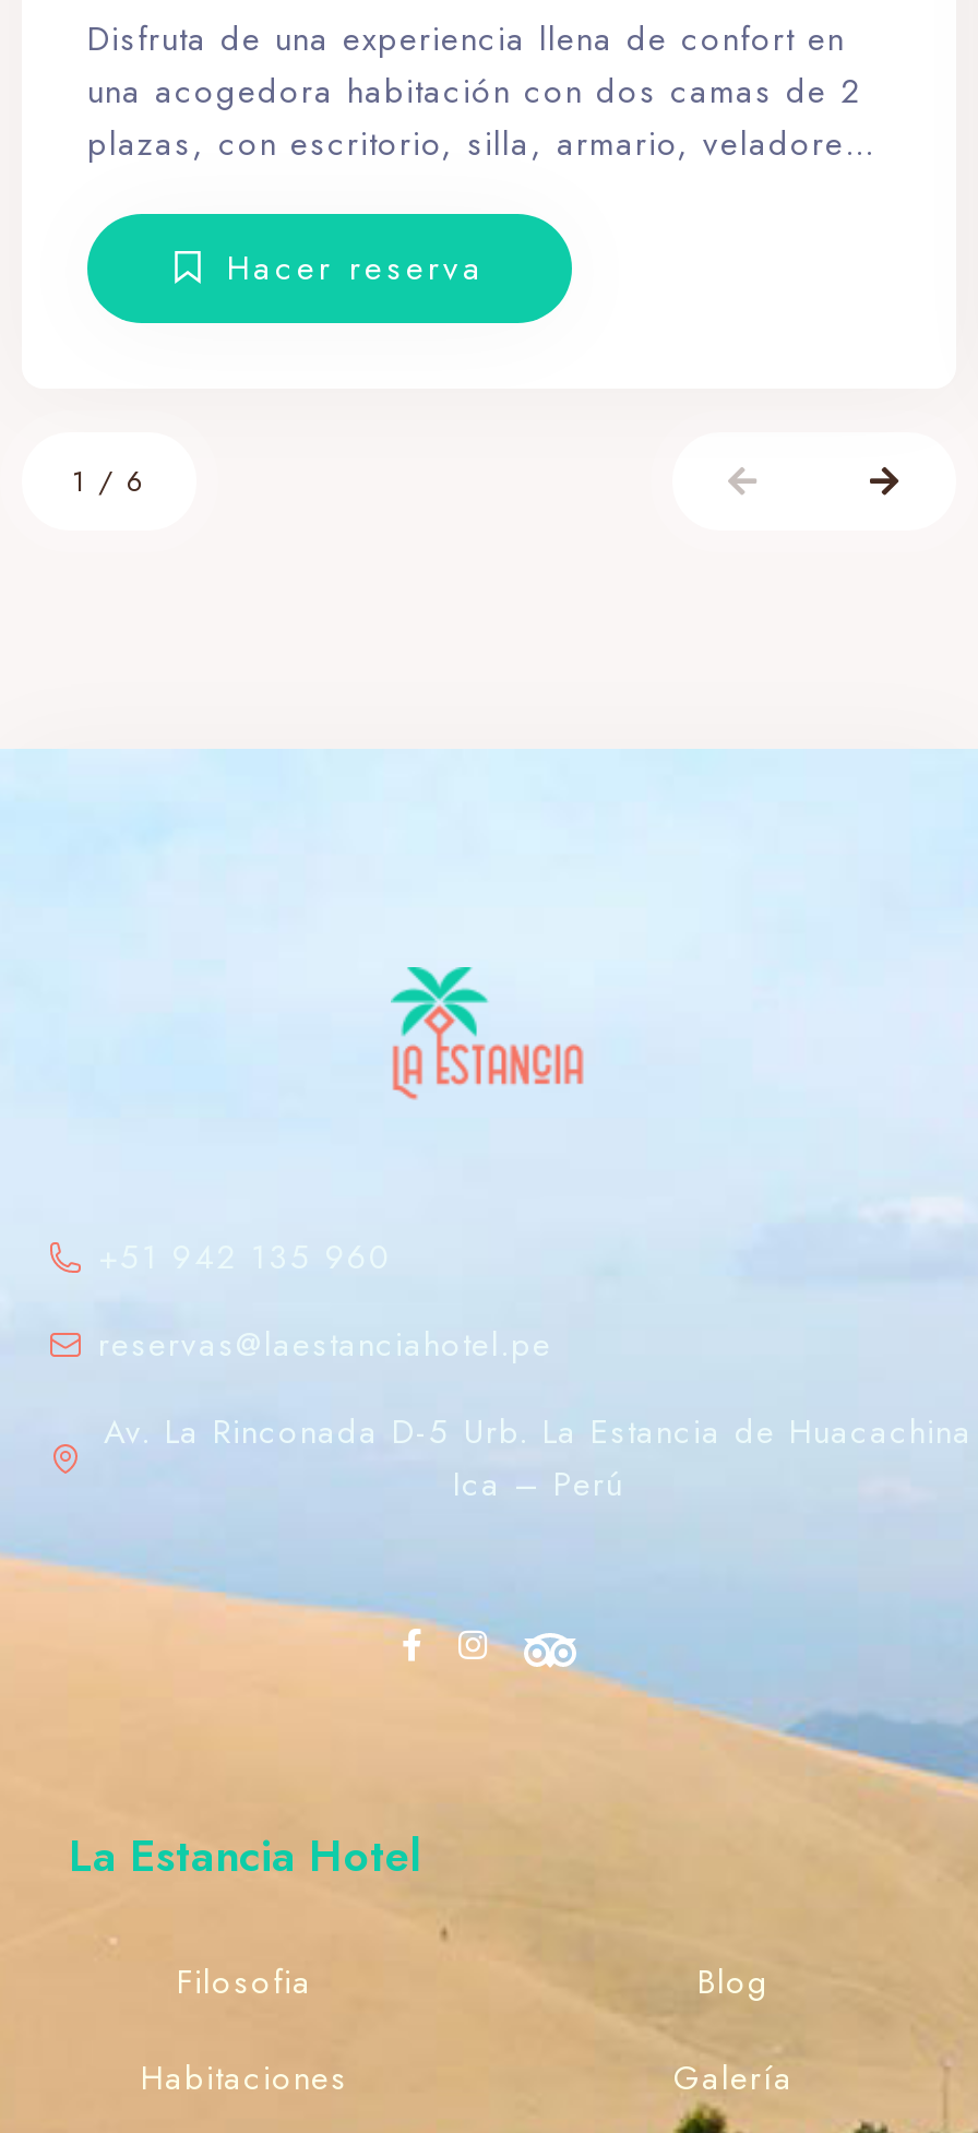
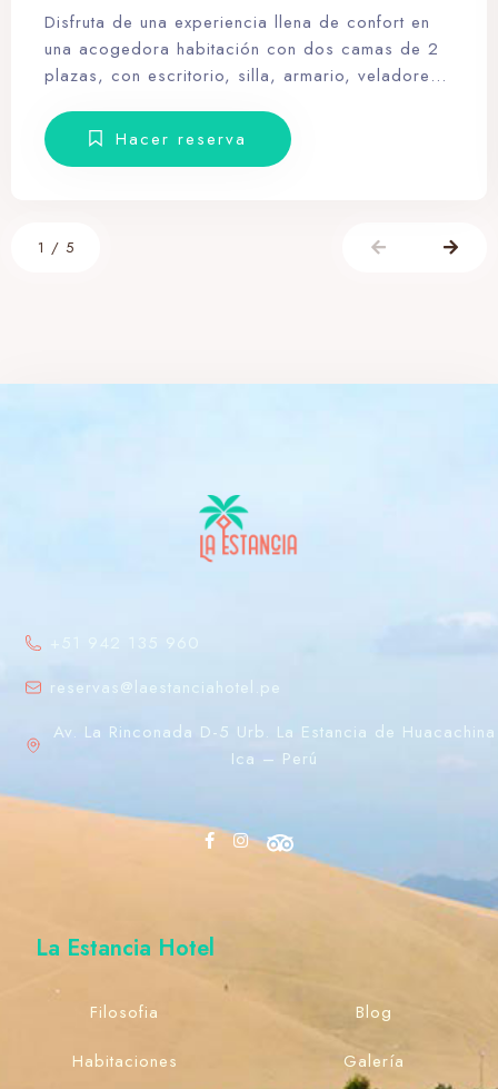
- 1 / 6
+ 1 / 5
